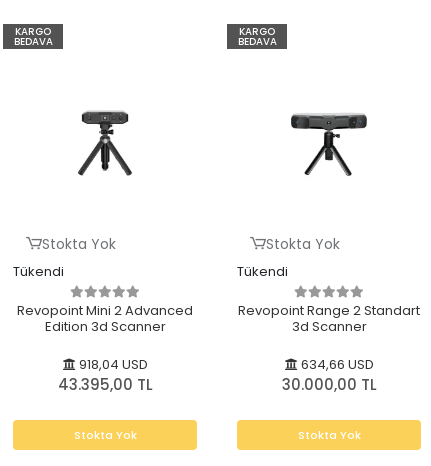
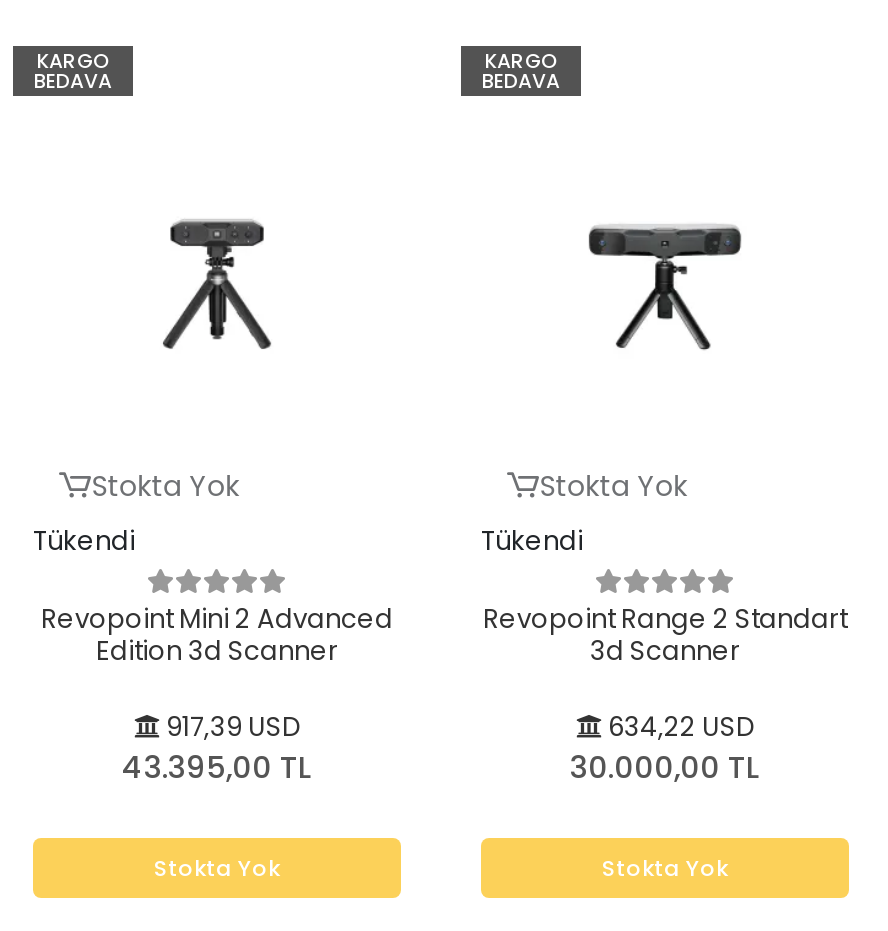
- 918,04 USD
+ 917,39 USD

- 634,66 USD
+ 634,22 USD
